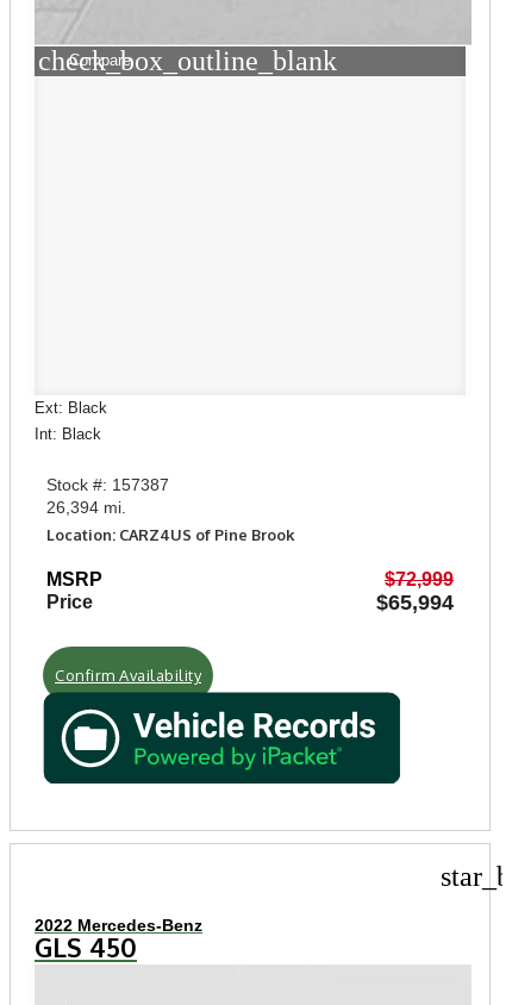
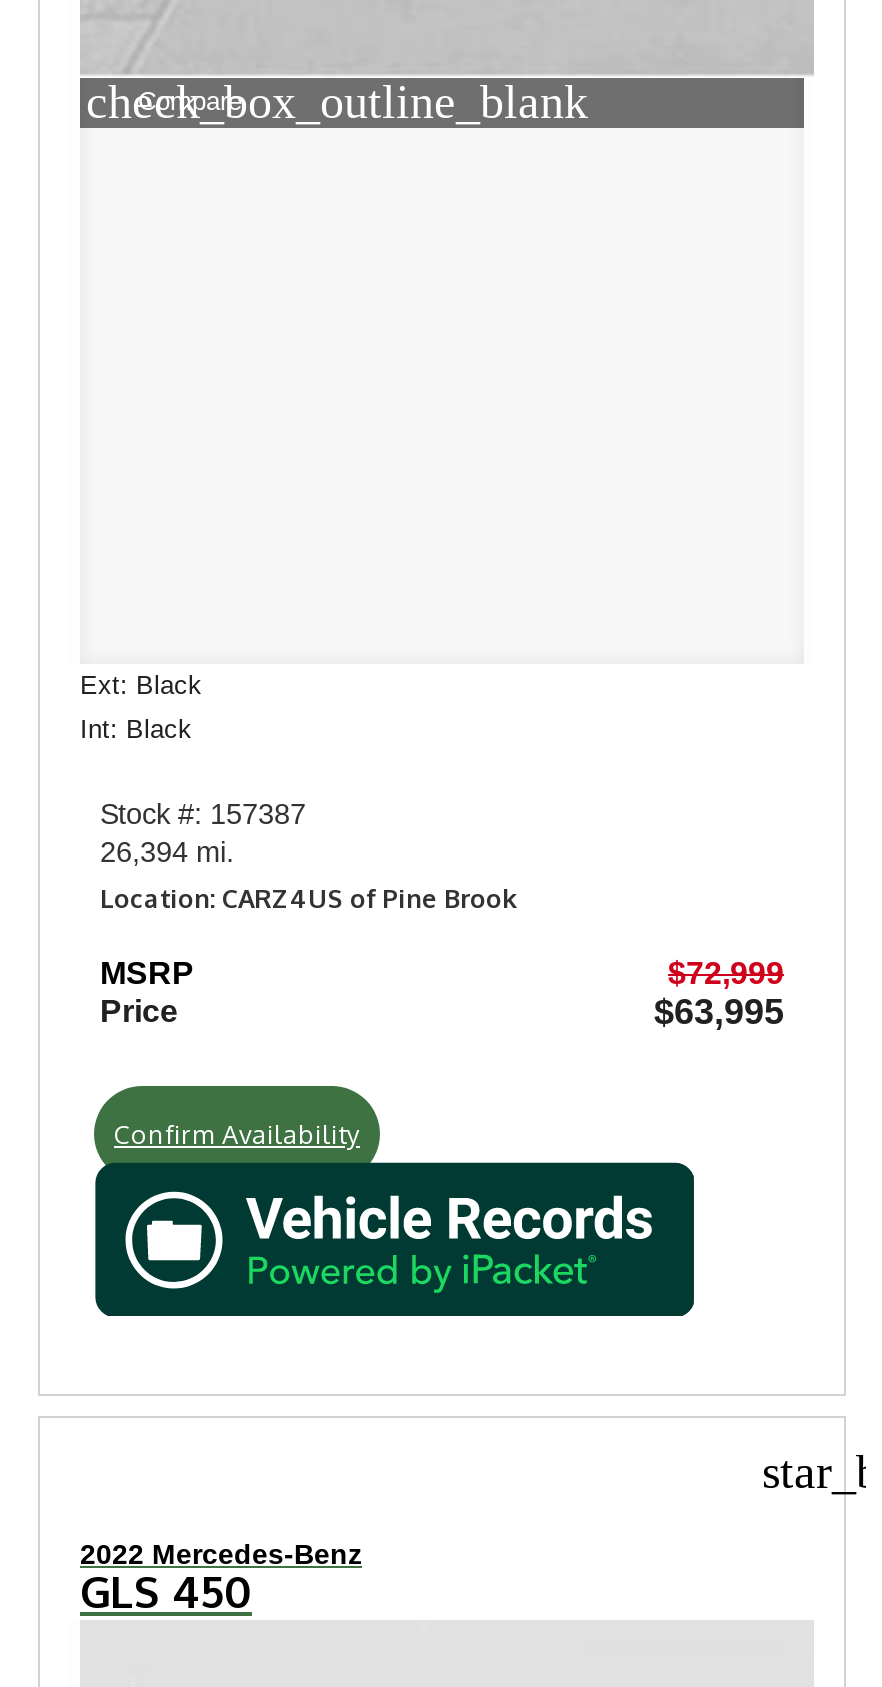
- $65,994
+ $63,995
